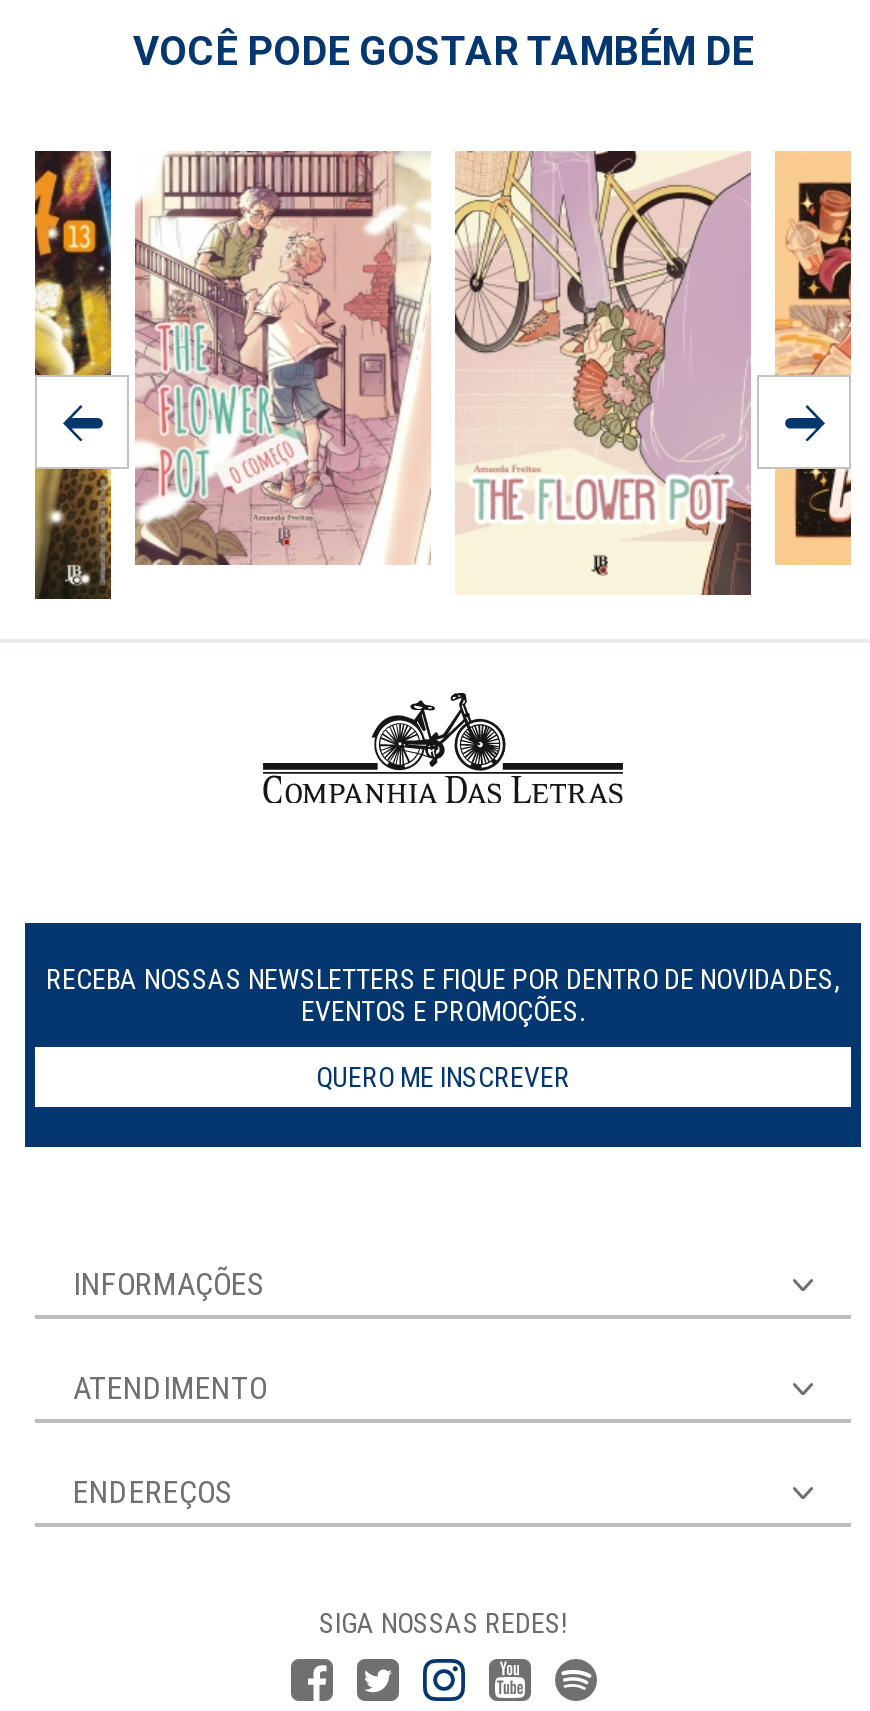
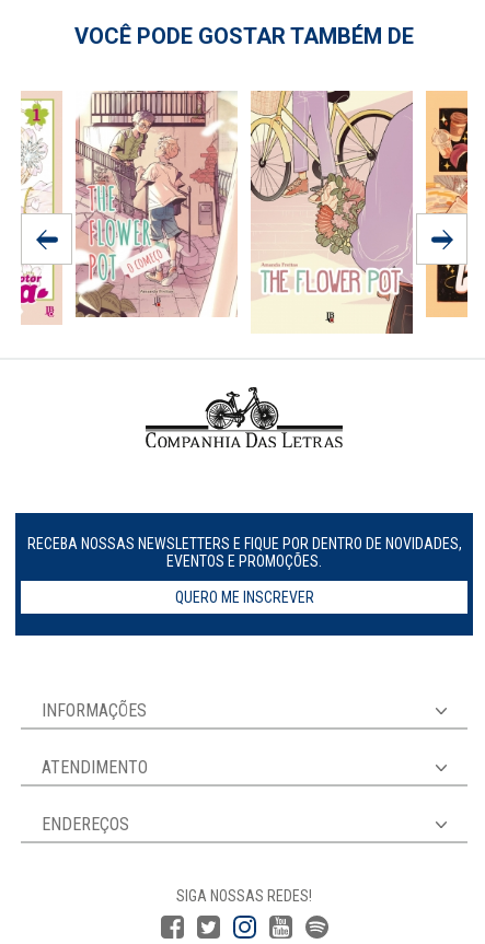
- [image]
+ [image]

- [image]
+ [image]
